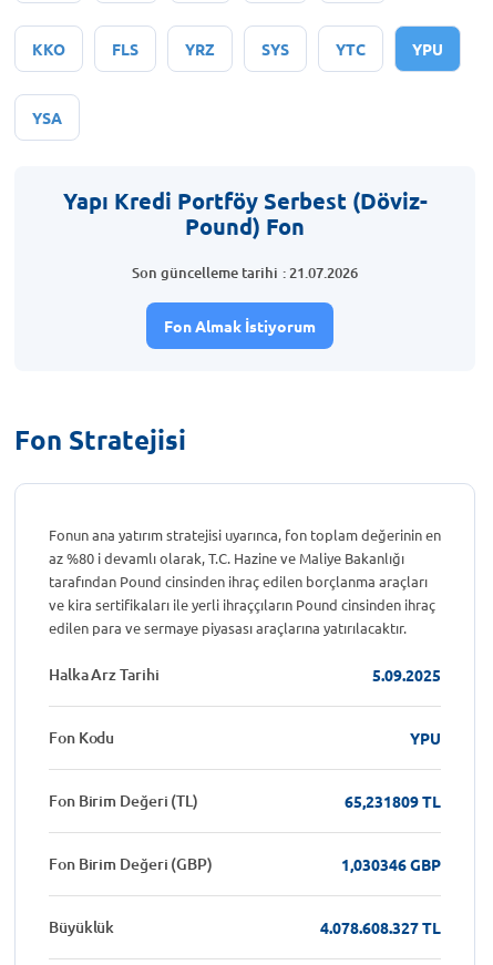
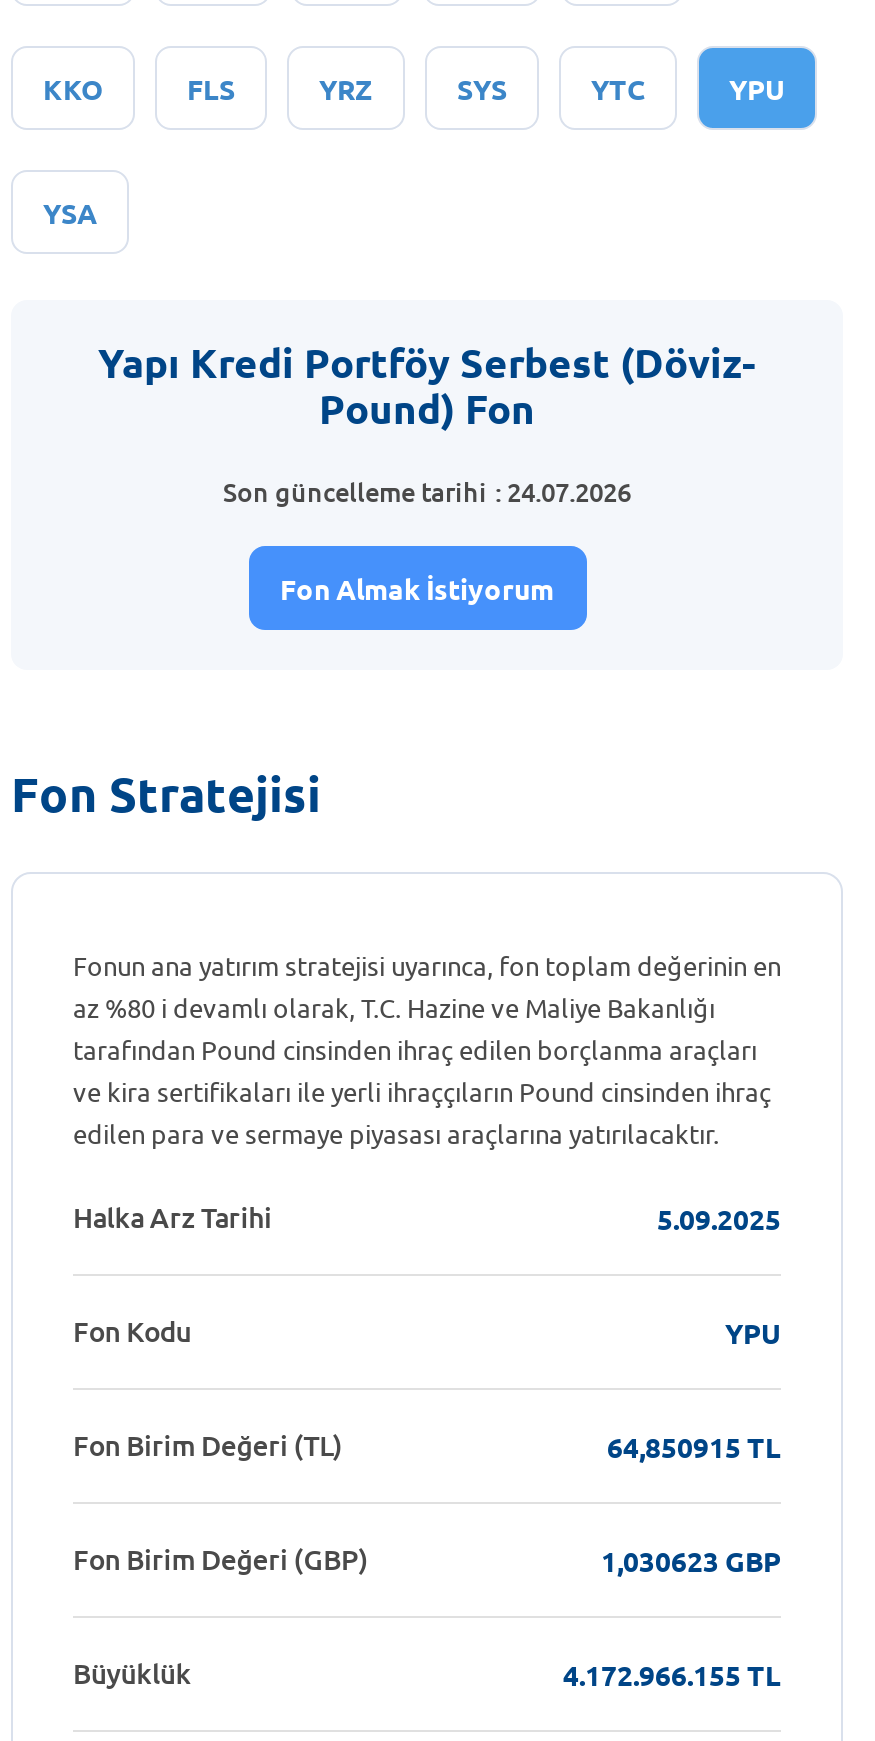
- Son güncelleme tarihi : 21.07.2026
+ Son güncelleme tarihi : 24.07.2026

- 65,231809 TL
+ 64,850915 TL

- 1,030346 GBP
+ 1,030623 GBP

- 4.078.608.327 TL
+ 4.172.966.155 TL
